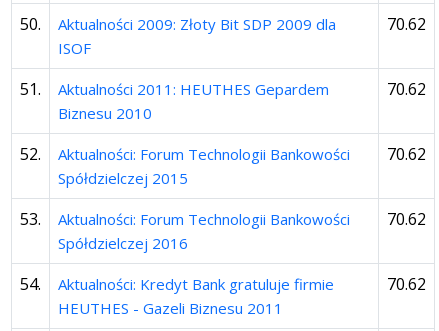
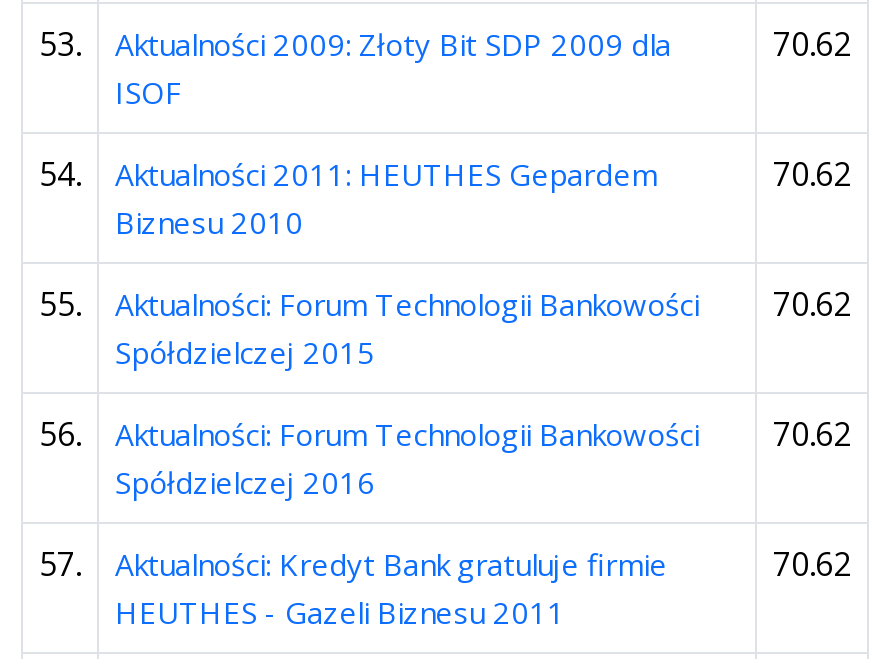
- 50. Aktualności 2009: Złoty Bit SDP 2009 dla
+ 53. Aktualności 2009: Złoty Bit SDP 2009 dla

- 51. Aktualności 2011: HEUTHES Gepardem
+ 54. Aktualności 2011: HEUTHES Gepardem

- 52. Aktualności: Forum Technologii Bankowości 70.62
+ 55. Aktualności: Forum Technologii Bankowości 70.62

- 53. Aktualności: Forum Technologii Bankowości 70.62
+ 56. Aktualności: Forum Technologii Bankowości 70.62

- 54. Aktualności: Kredyt Bank gratuluje firmie
+ 57. Aktualności: Kredyt Bank gratuluje firmie
